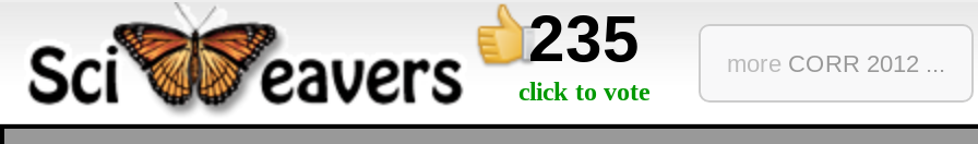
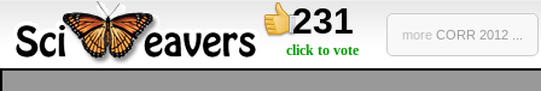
- 235
+ 231
